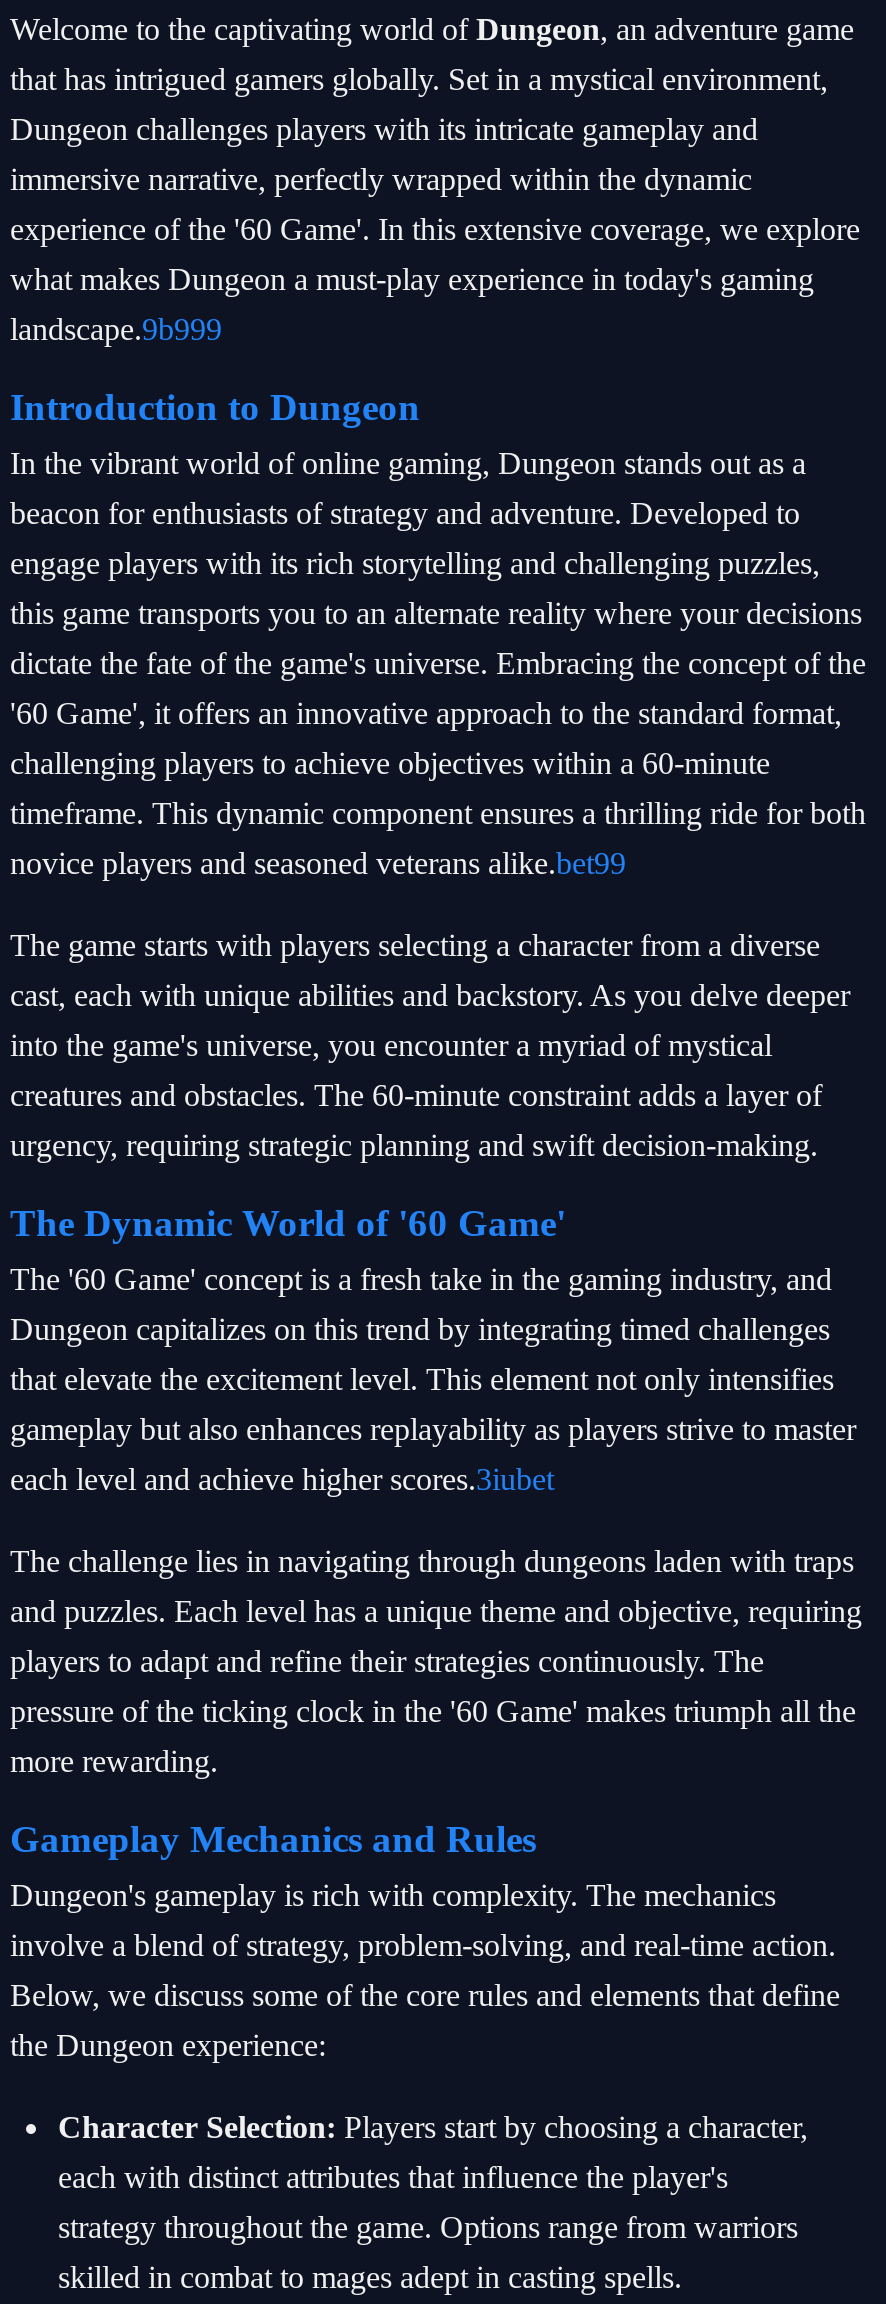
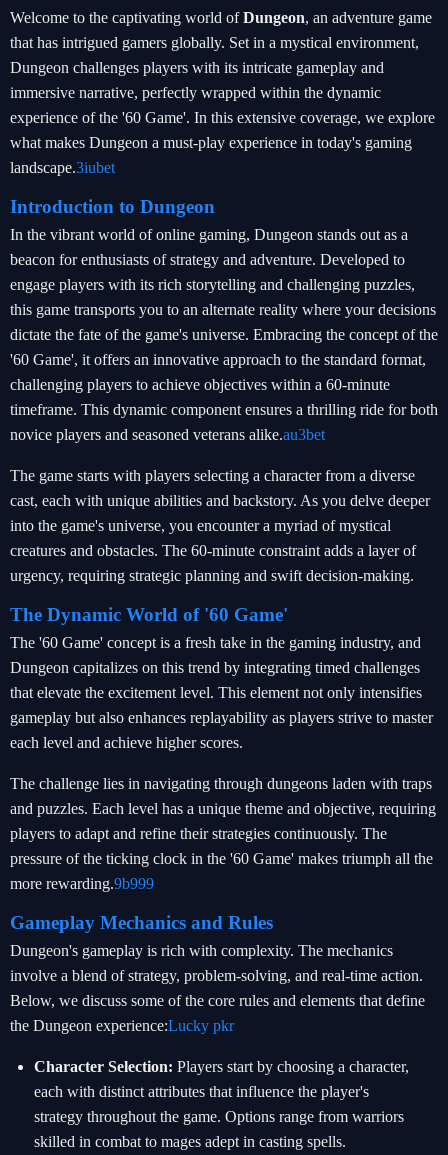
- landscape.9b999
+ landscape.3iubet

- novice players and seasoned veterans alike.bet99
+ novice players and seasoned veterans alike.au3bet

- each level and achieve higher scores.3iubet
+ each level and achieve higher scores.

- more rewarding.
+ more rewarding. 9b999

- the Dungeon experience:
+ the Dungeon experience: Lucky pkr
